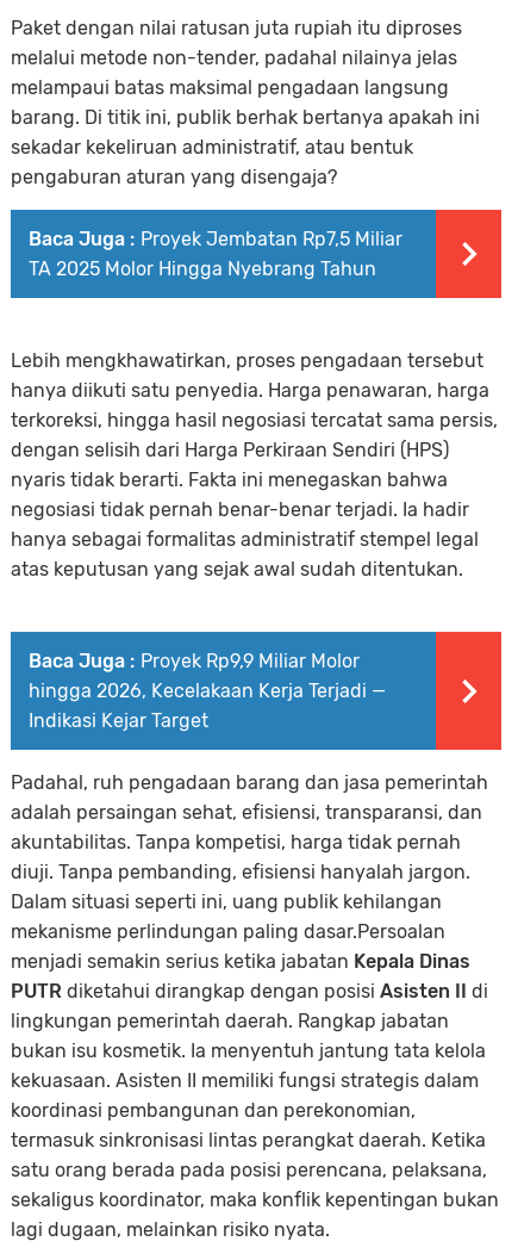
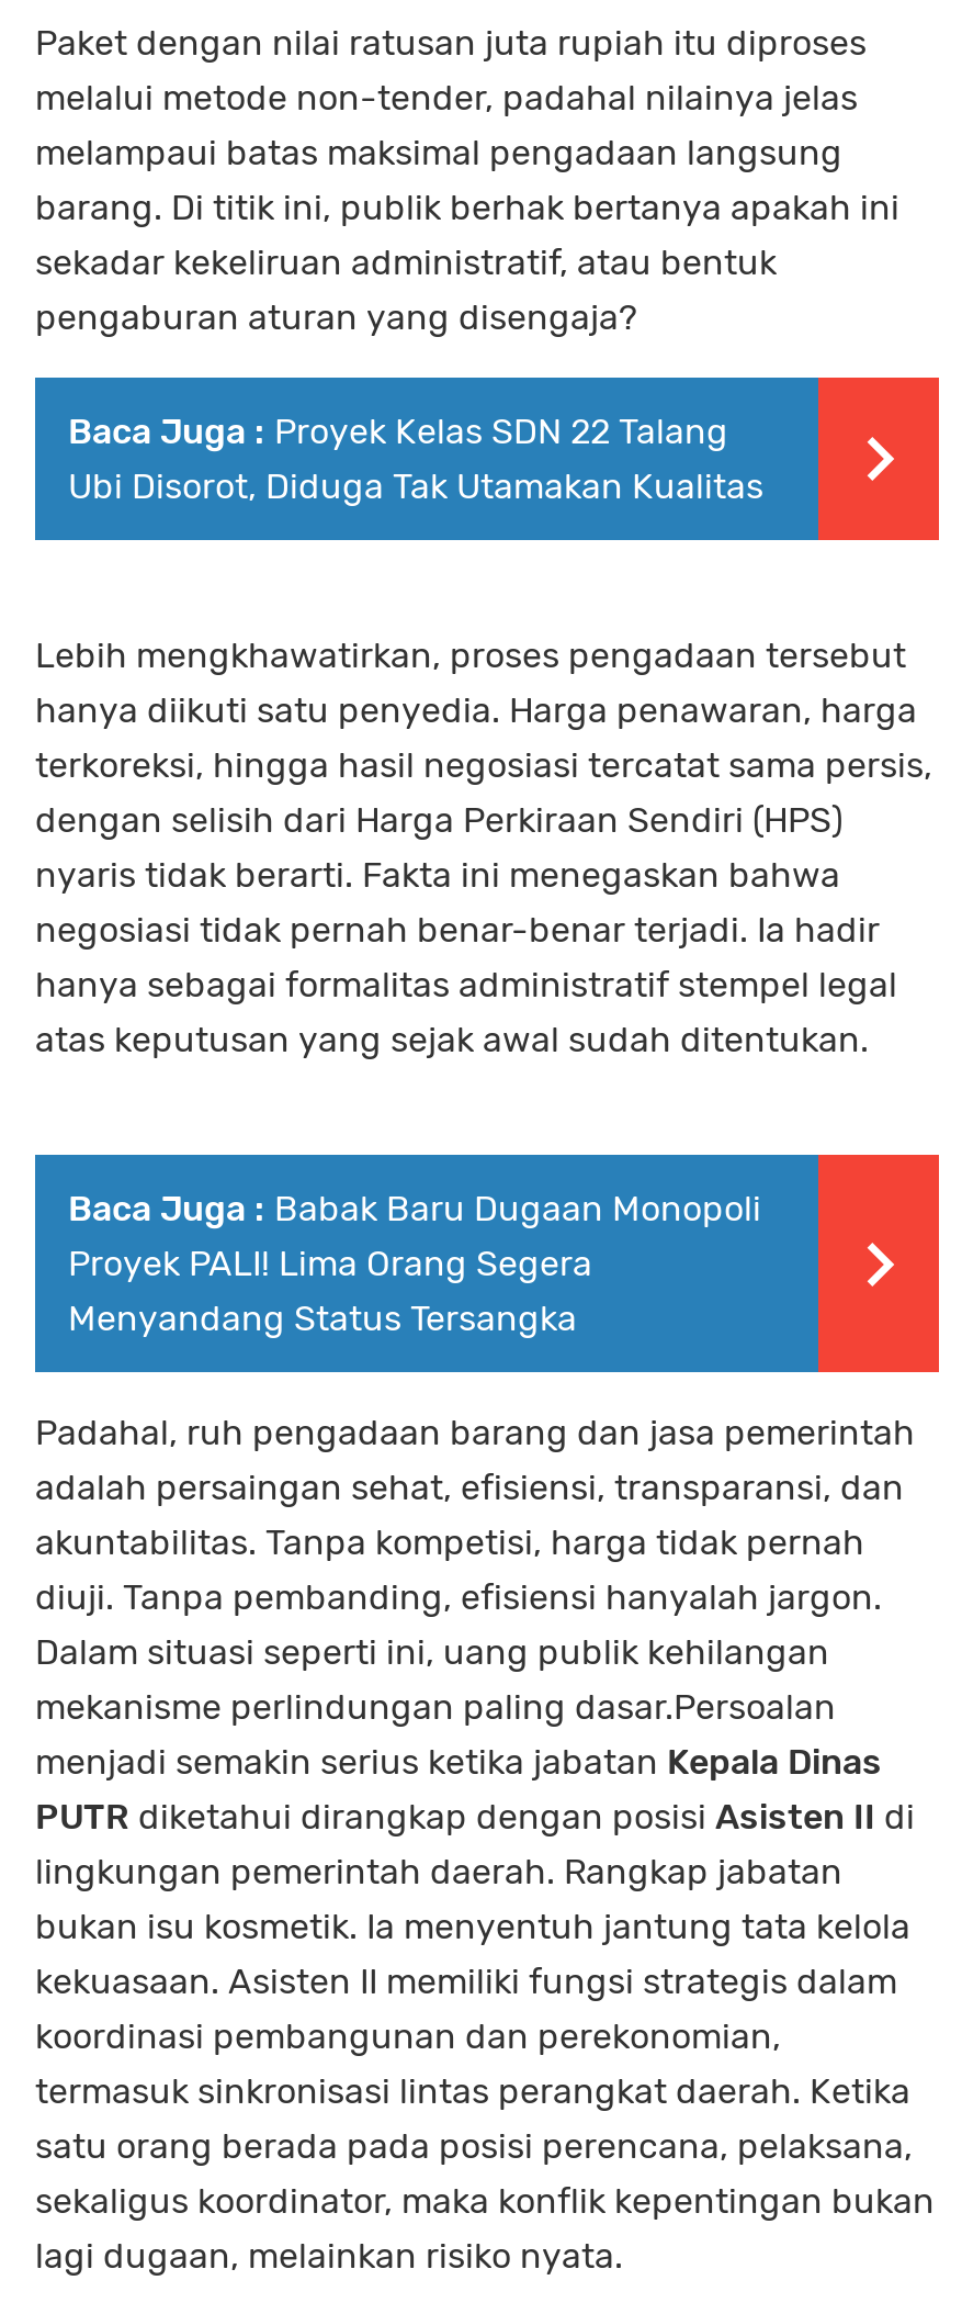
- Baca Juga : Proyek Jembatan Rp7,5 Miliar
- TA 2025 Molor Hingga Nyebrang Tahun
+ Baca Juga : Proyek Kelas SDN 22 Talang
+ Ubi Disorot, Diduga Tak Utamakan Kualitas

- Baca Juga : Proyek Rp9,9 Miliar Molor
- hingga 2026, Kecelakaan Kerja Terjadi —
- Indikasi Kejar Target
+ Baca Juga : Babak Baru Dugaan Monopoli
+ Proyek PALI! Lima Orang Segera
+ Menyandang Status Tersangka
